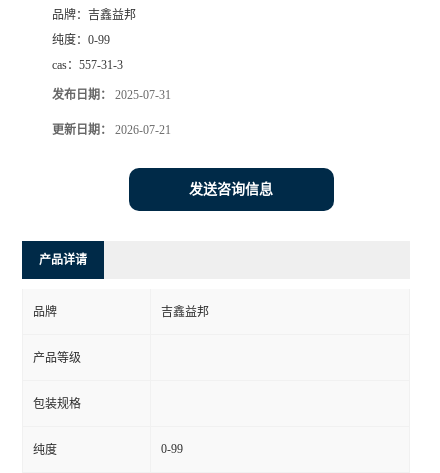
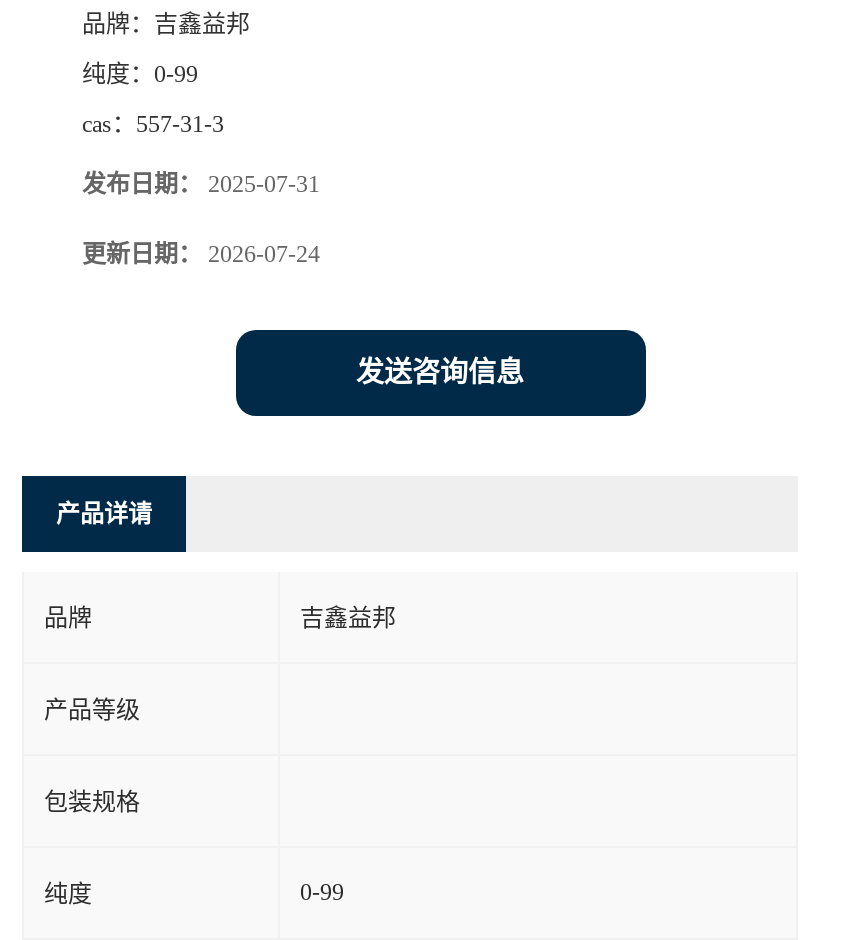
- 更新日期：2026-07-21
+ 更新日期：2026-07-24
